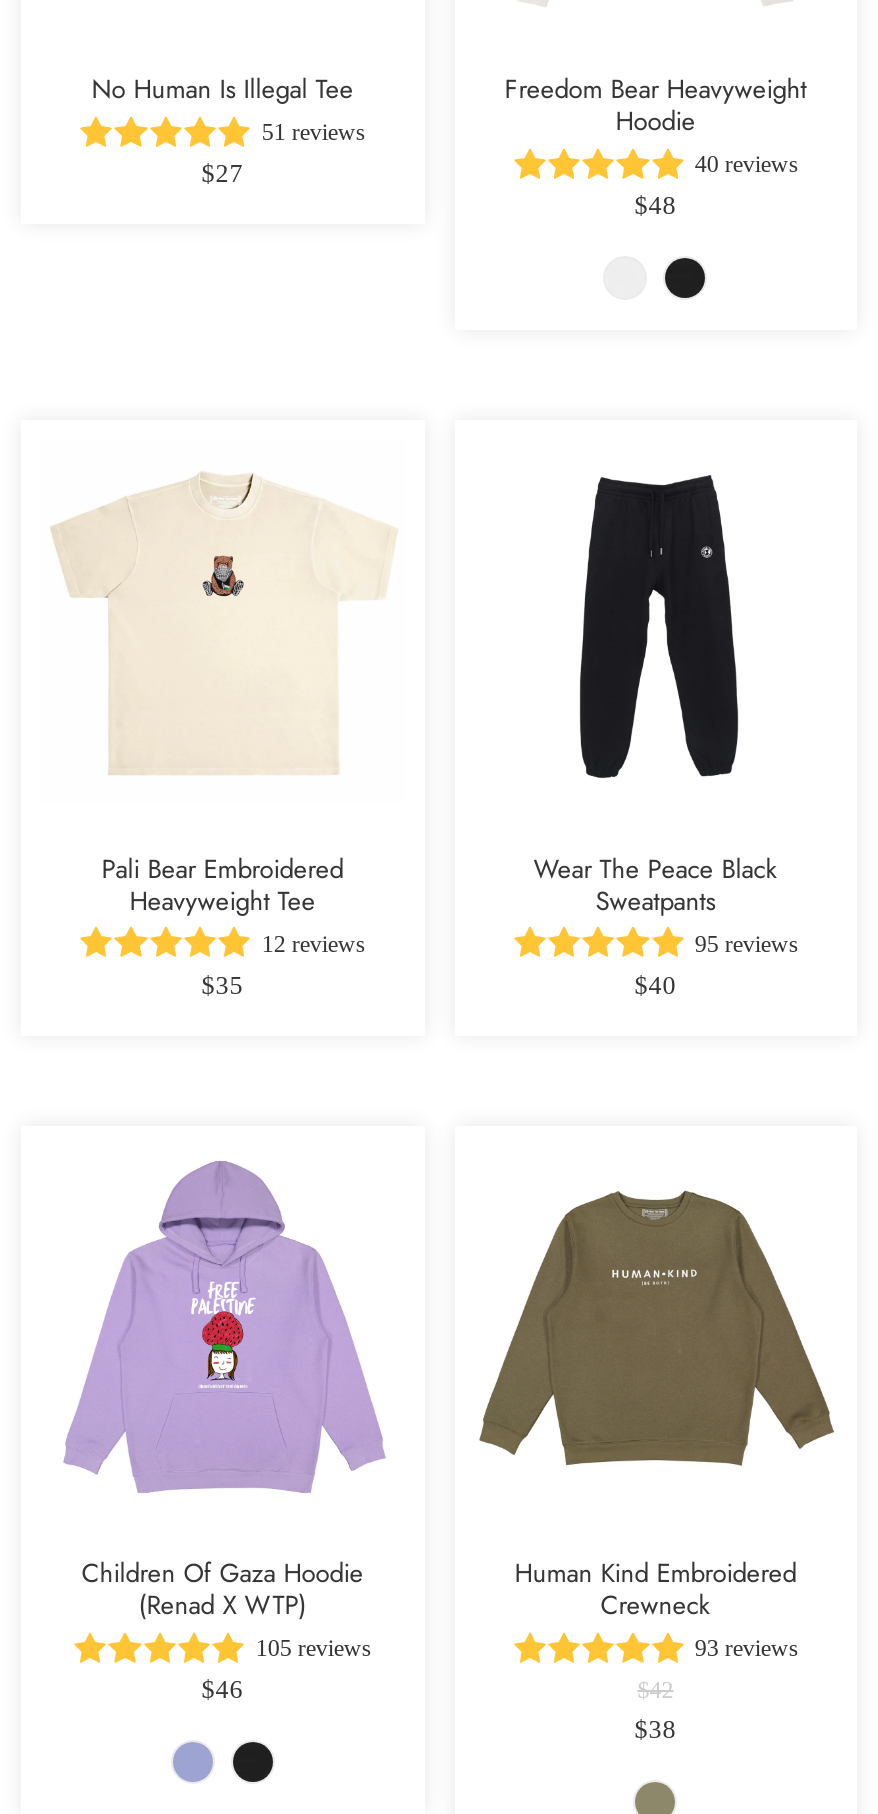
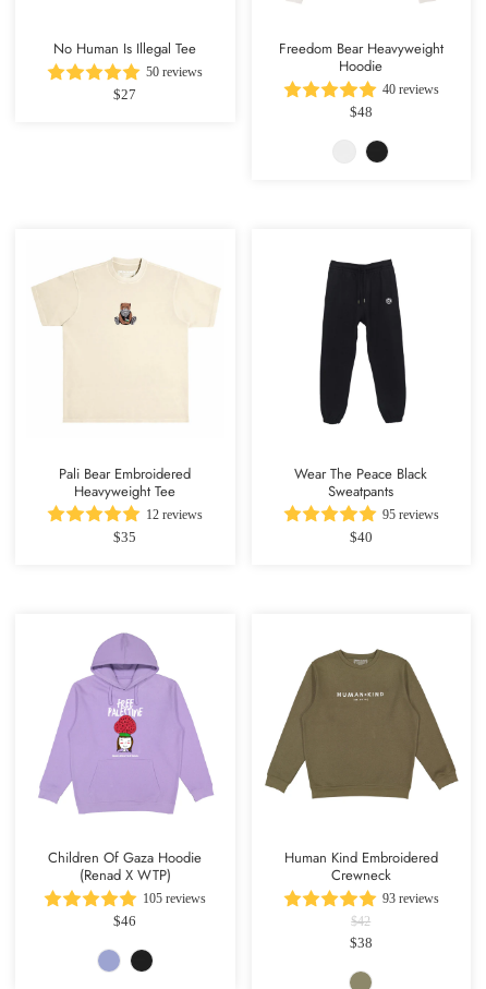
- 51 reviews
+ 50 reviews
